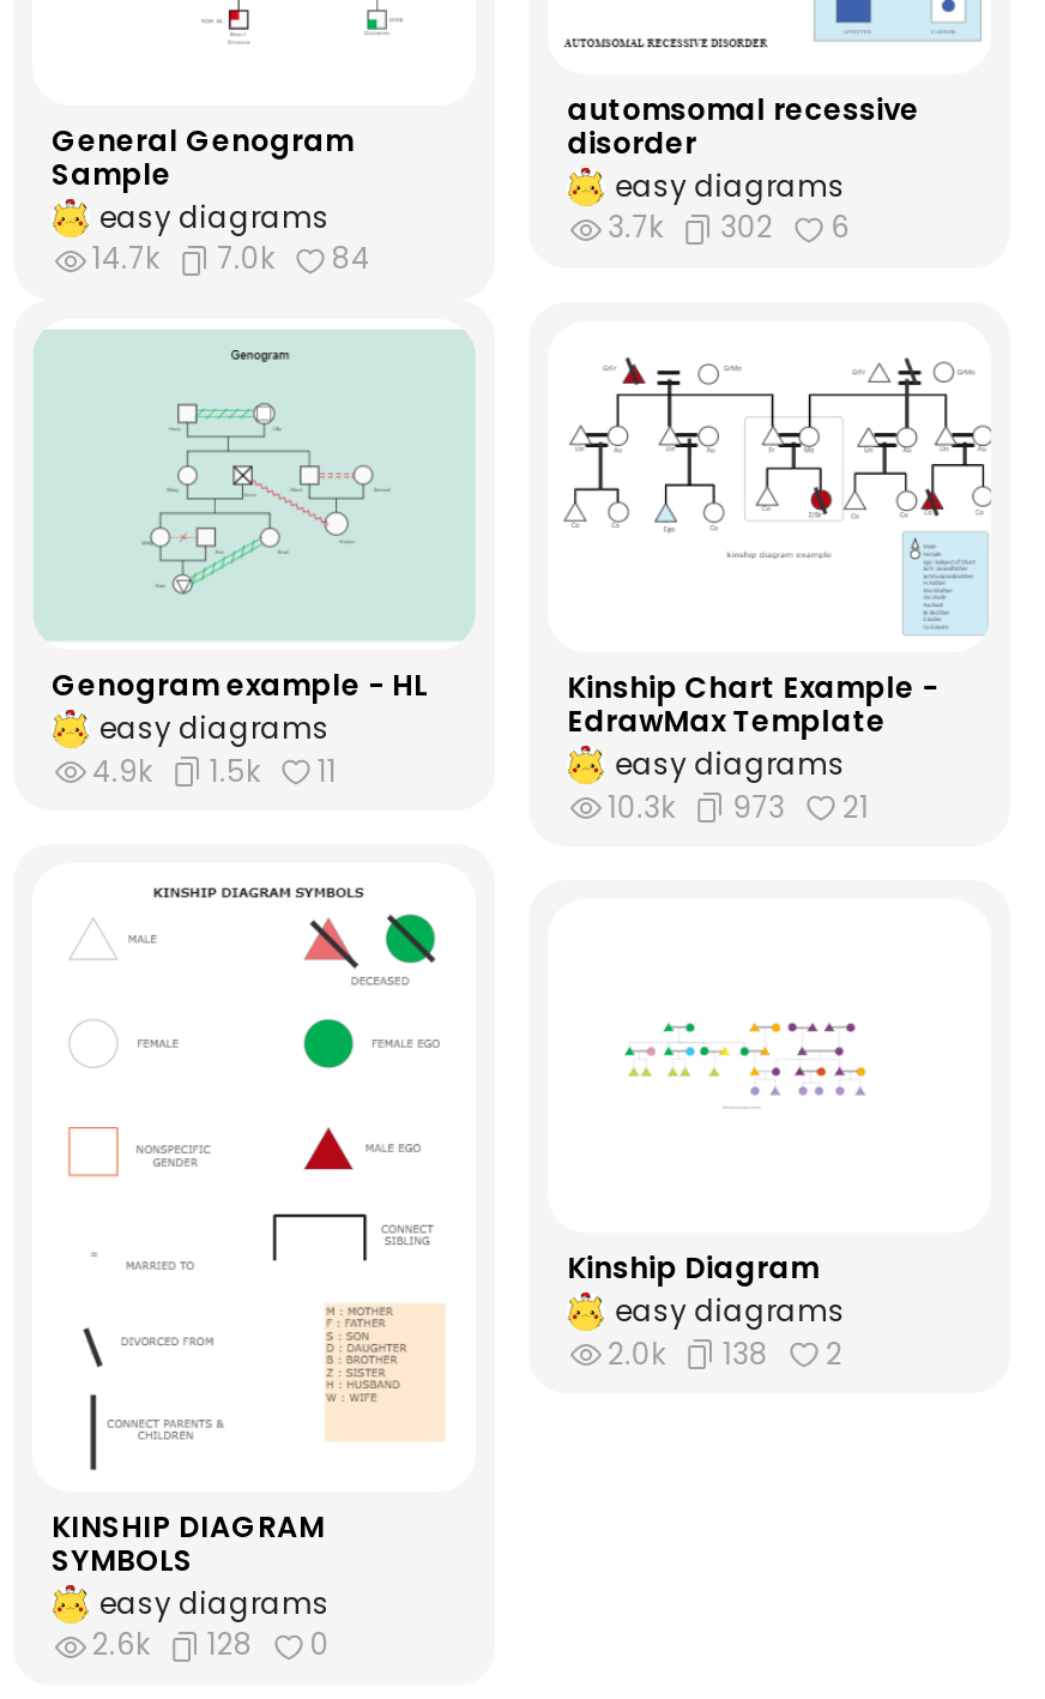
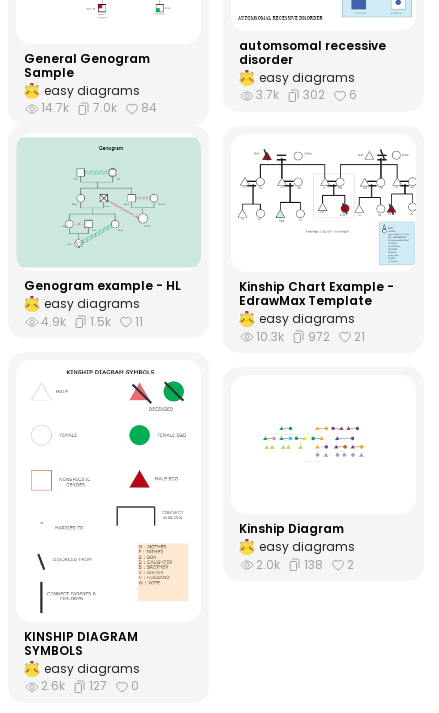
- 10.3k 973 21
+ 10.3k 972 21

- 2.6k 128 0
+ 2.6k 127 0
